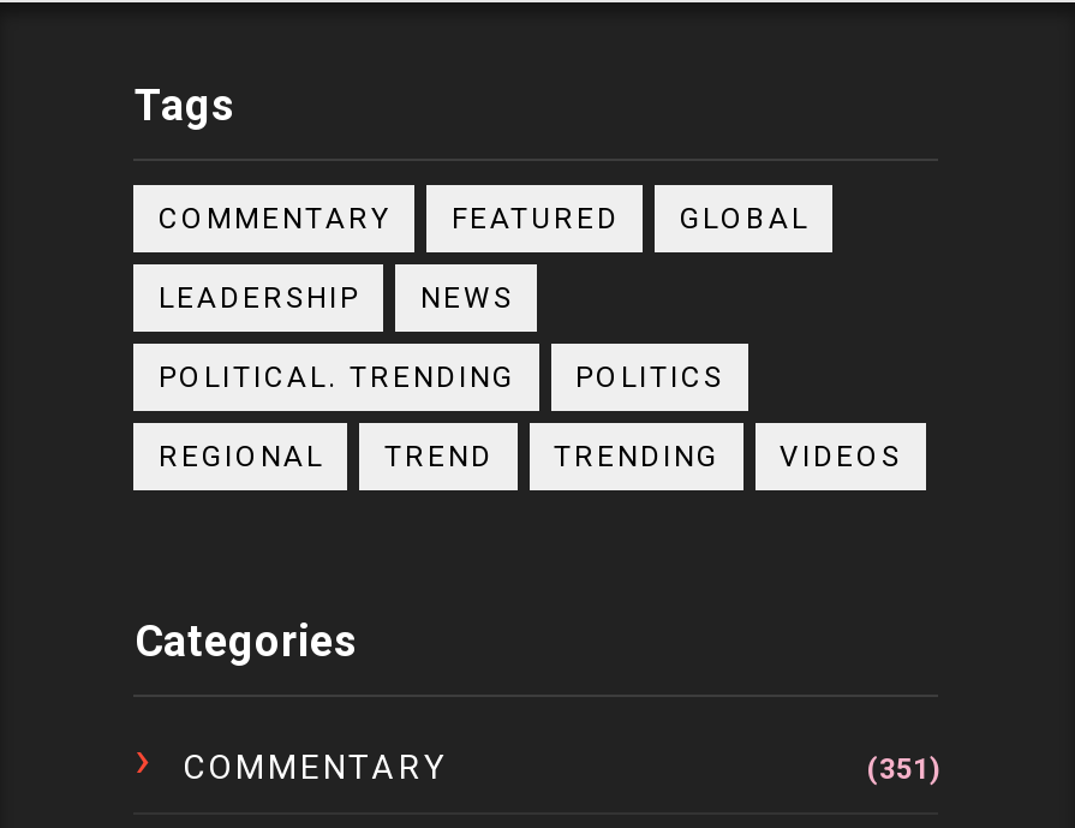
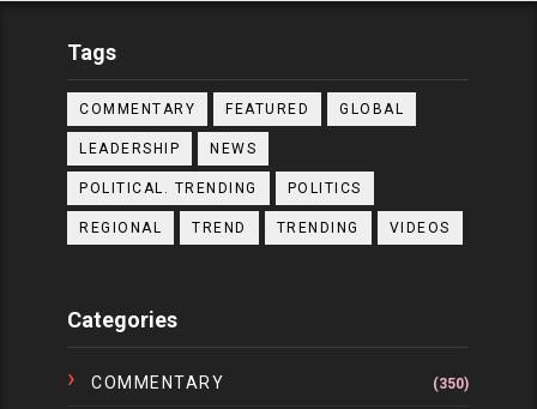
- (351)
+ (350)
